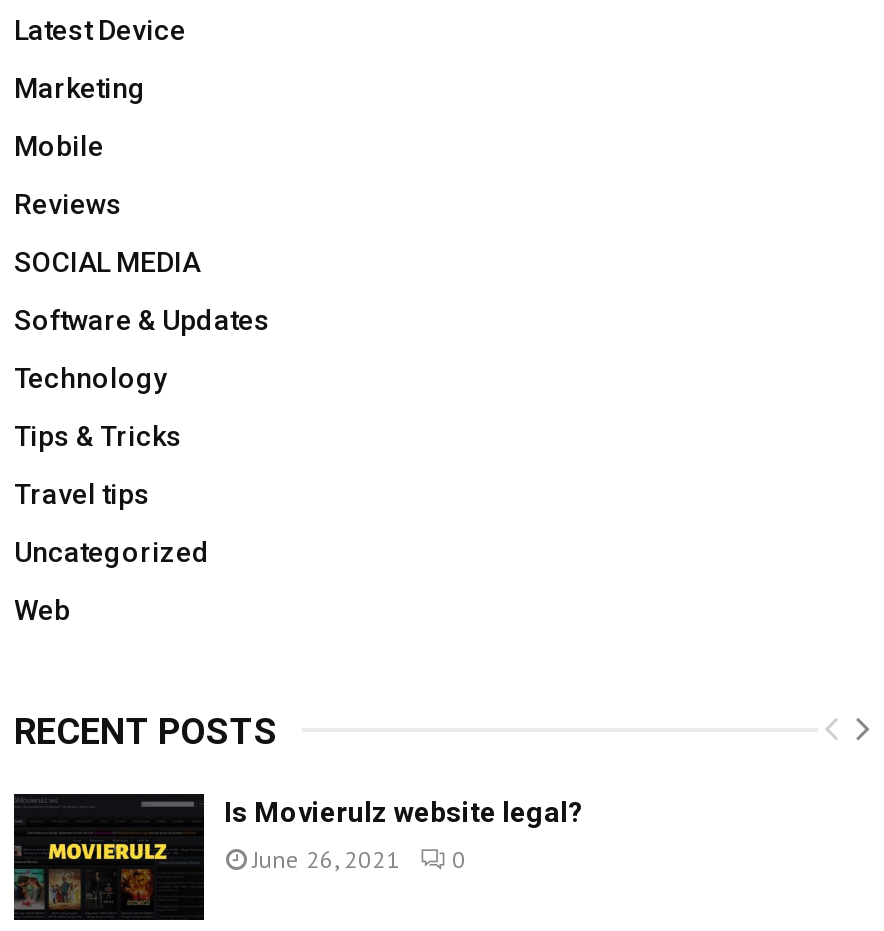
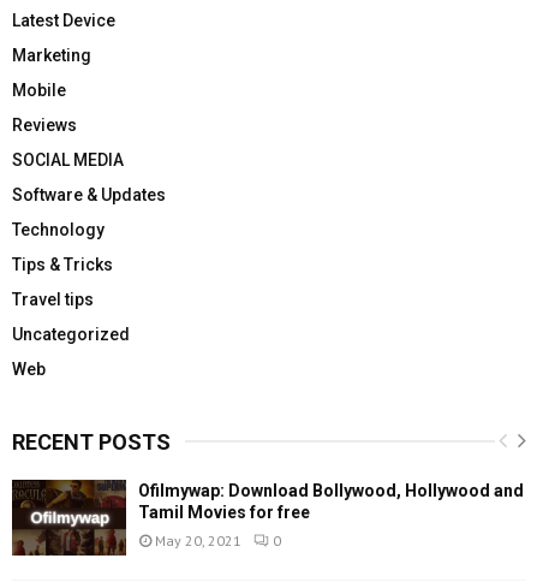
- [image]
- Is Movierulz website legal?
+ [image]
+ Ofilmywap: Download Bollywood, Hollywood and
+ Tamil Movies for free

- June 26, 2021 0
+ May 20, 2021 0
